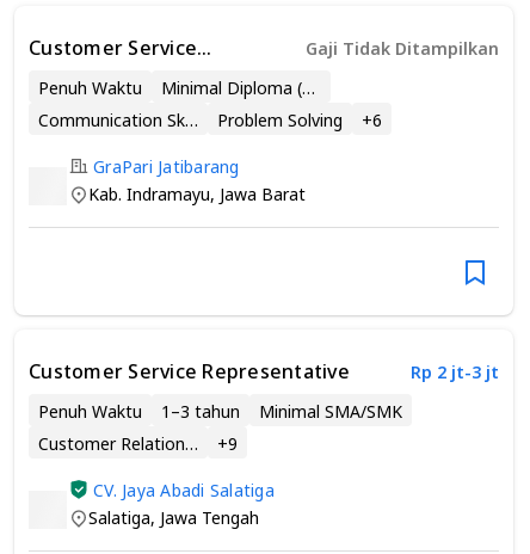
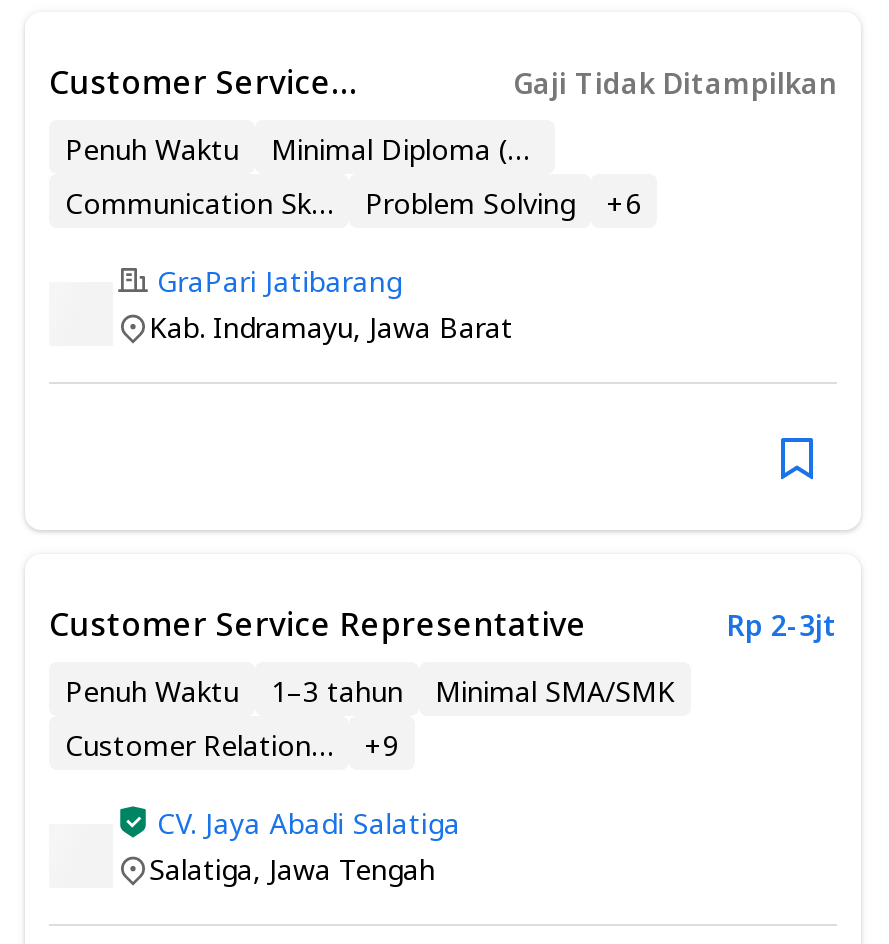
- Rp 2 jt-3 jt
+ Rp 2-3jt
